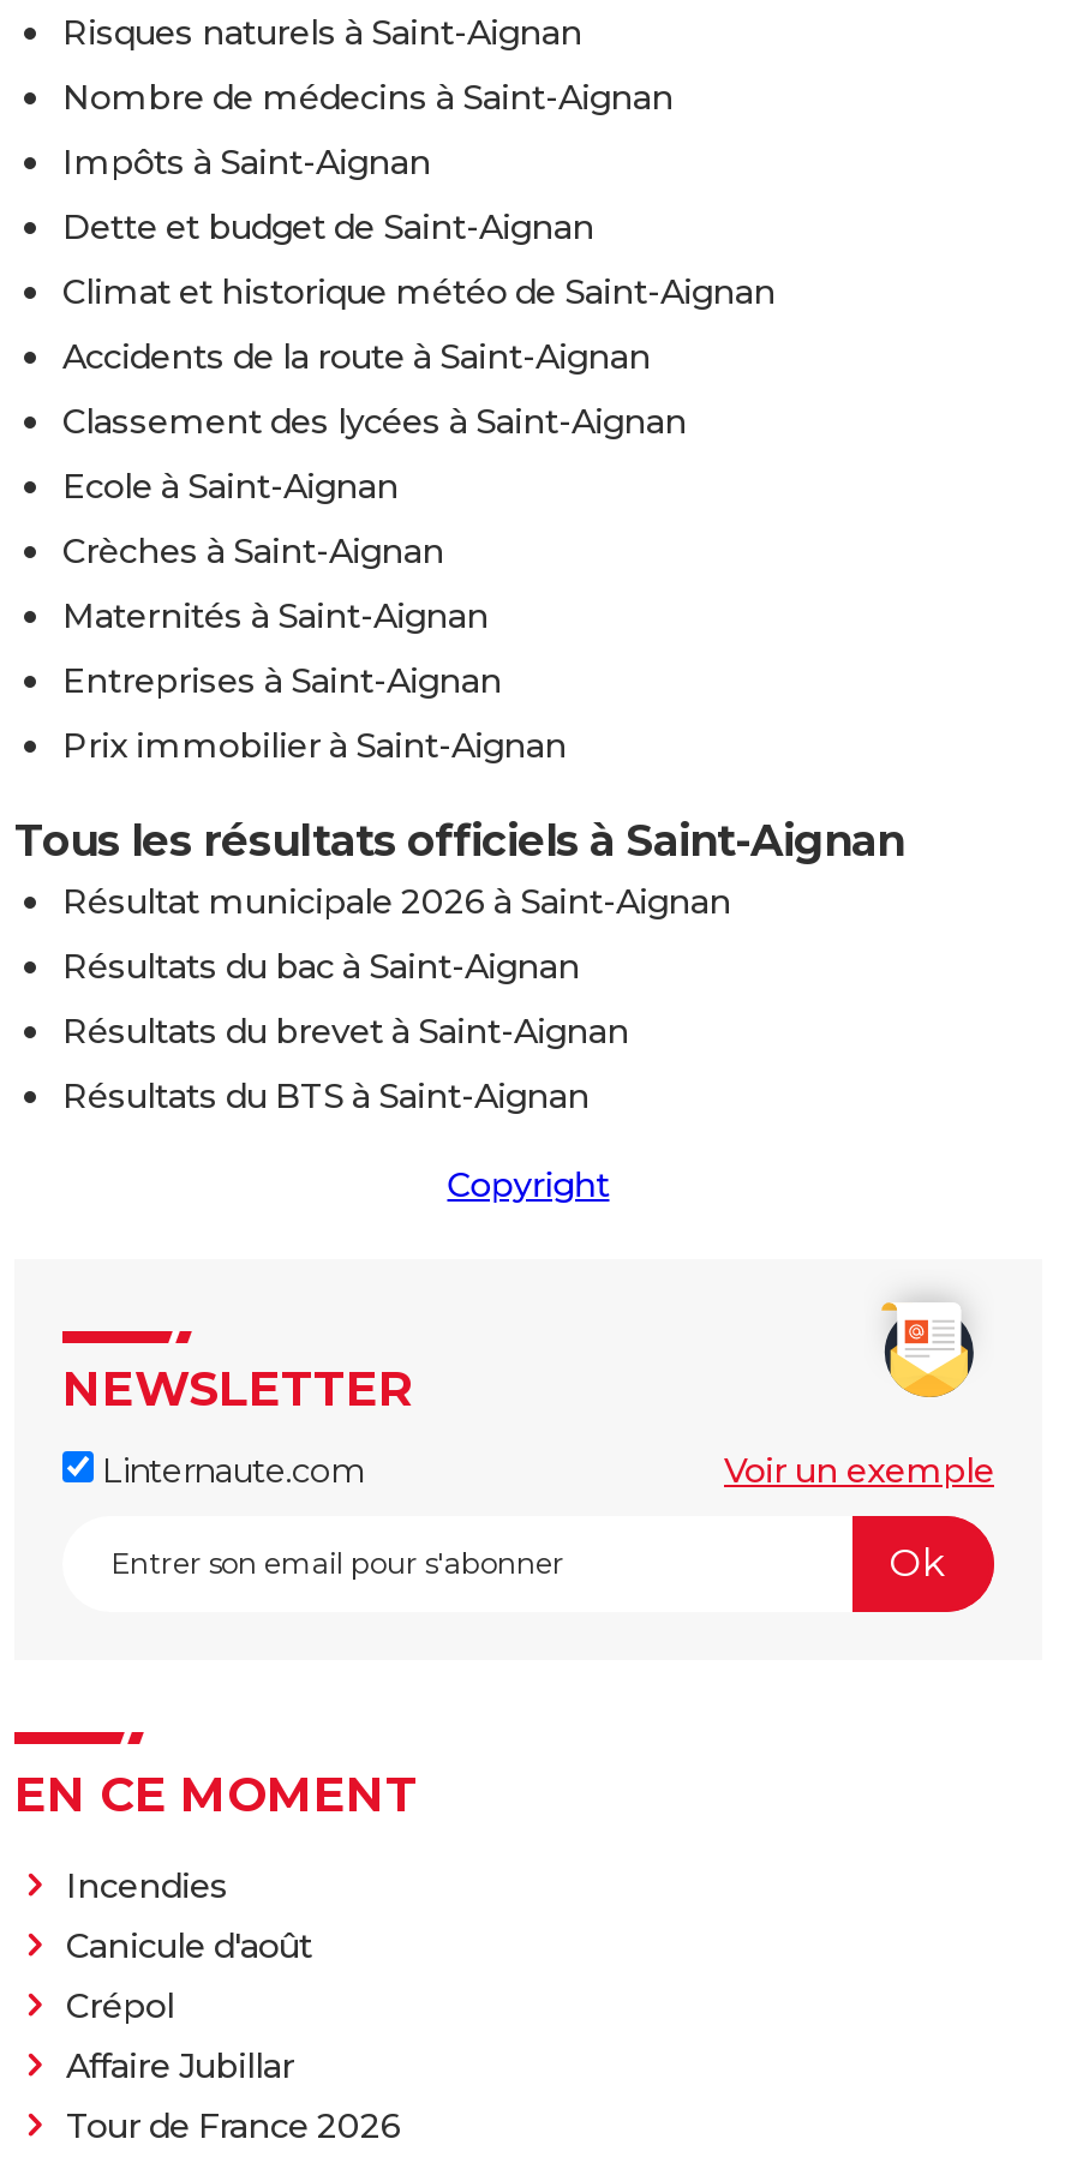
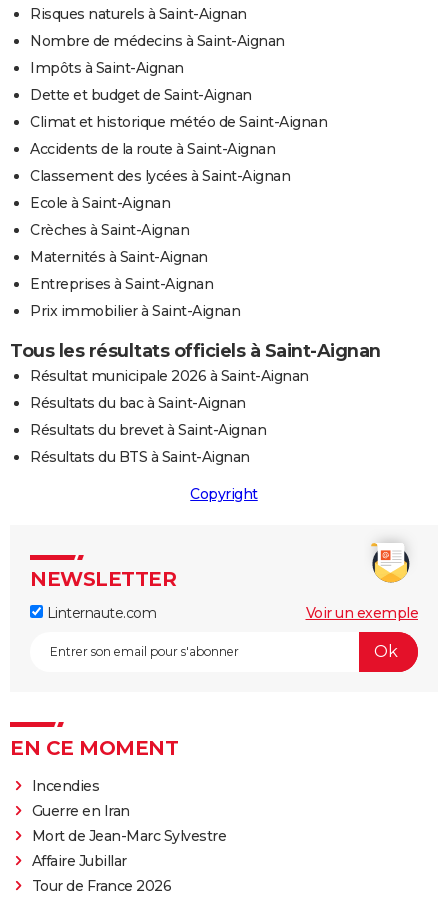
- Canicule d'août
- Crépol
+ Guerre en Iran
+ Mort de Jean-Marc Sylvestre
